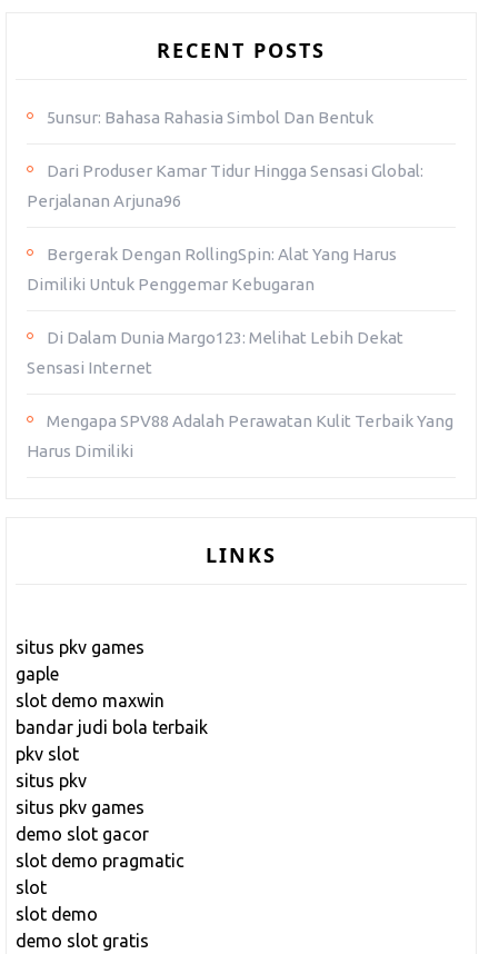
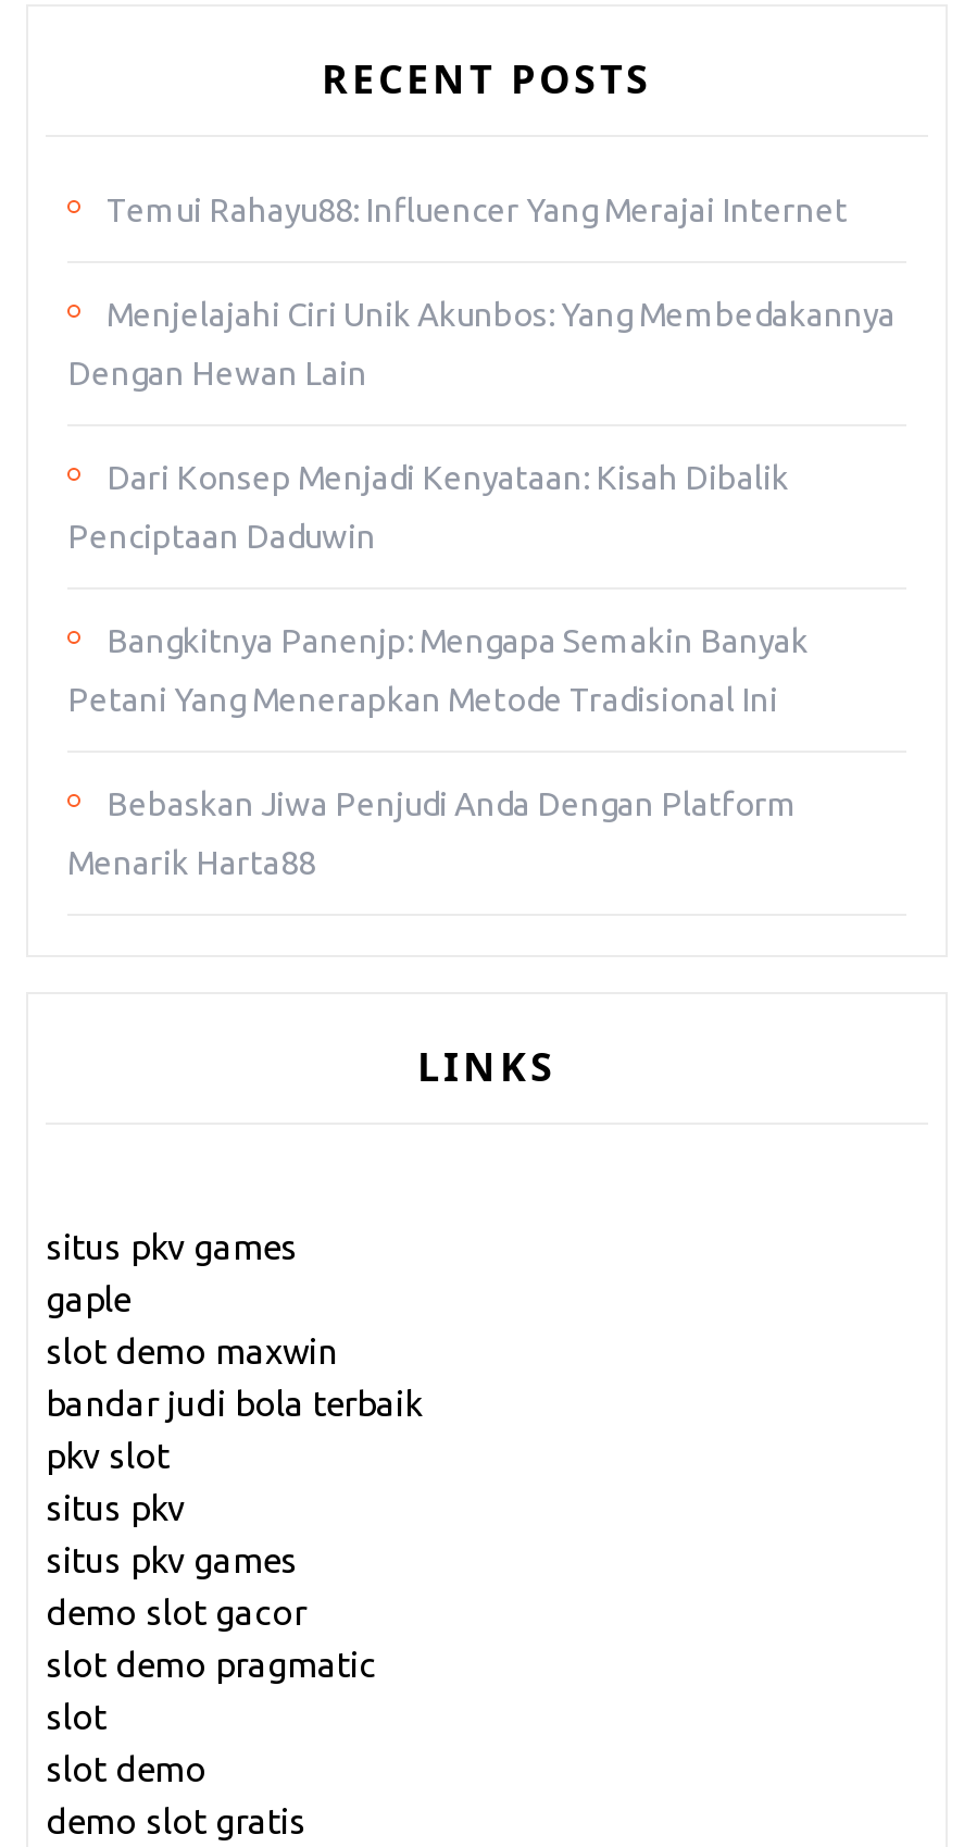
- 5unsur: Bahasa Rahasia Simbol Dan Bentuk
+ Temui Rahayu88: Influencer Yang Merajai Internet

- Dari Produser Kamar Tidur Hingga Sensasi Global:
+ Menjelajahi Ciri Unik Akunbos: Yang Membedakannya

- Perjalanan Arjuna96
+ Dengan Hewan Lain

- Bergerak Dengan RollingSpin: Alat Yang Harus
+ Dari Konsep Menjadi Kenyataan: Kisah Dibalik

- Dimiliki Untuk Penggemar Kebugaran
+ Penciptaan Daduwin

- Di Dalam Dunia Margo123: Melihat Lebih Dekat
+ Bangkitnya Panenjp: Mengapa Semakin Banyak

- Sensasi Internet
+ Petani Yang Menerapkan Metode Tradisional Ini

- Mengapa SPV88 Adalah Perawatan Kulit Terbaik Yang
+ Bebaskan Jiwa Penjudi Anda Dengan Platform

- Harus Dimiliki
+ Menarik Harta88
